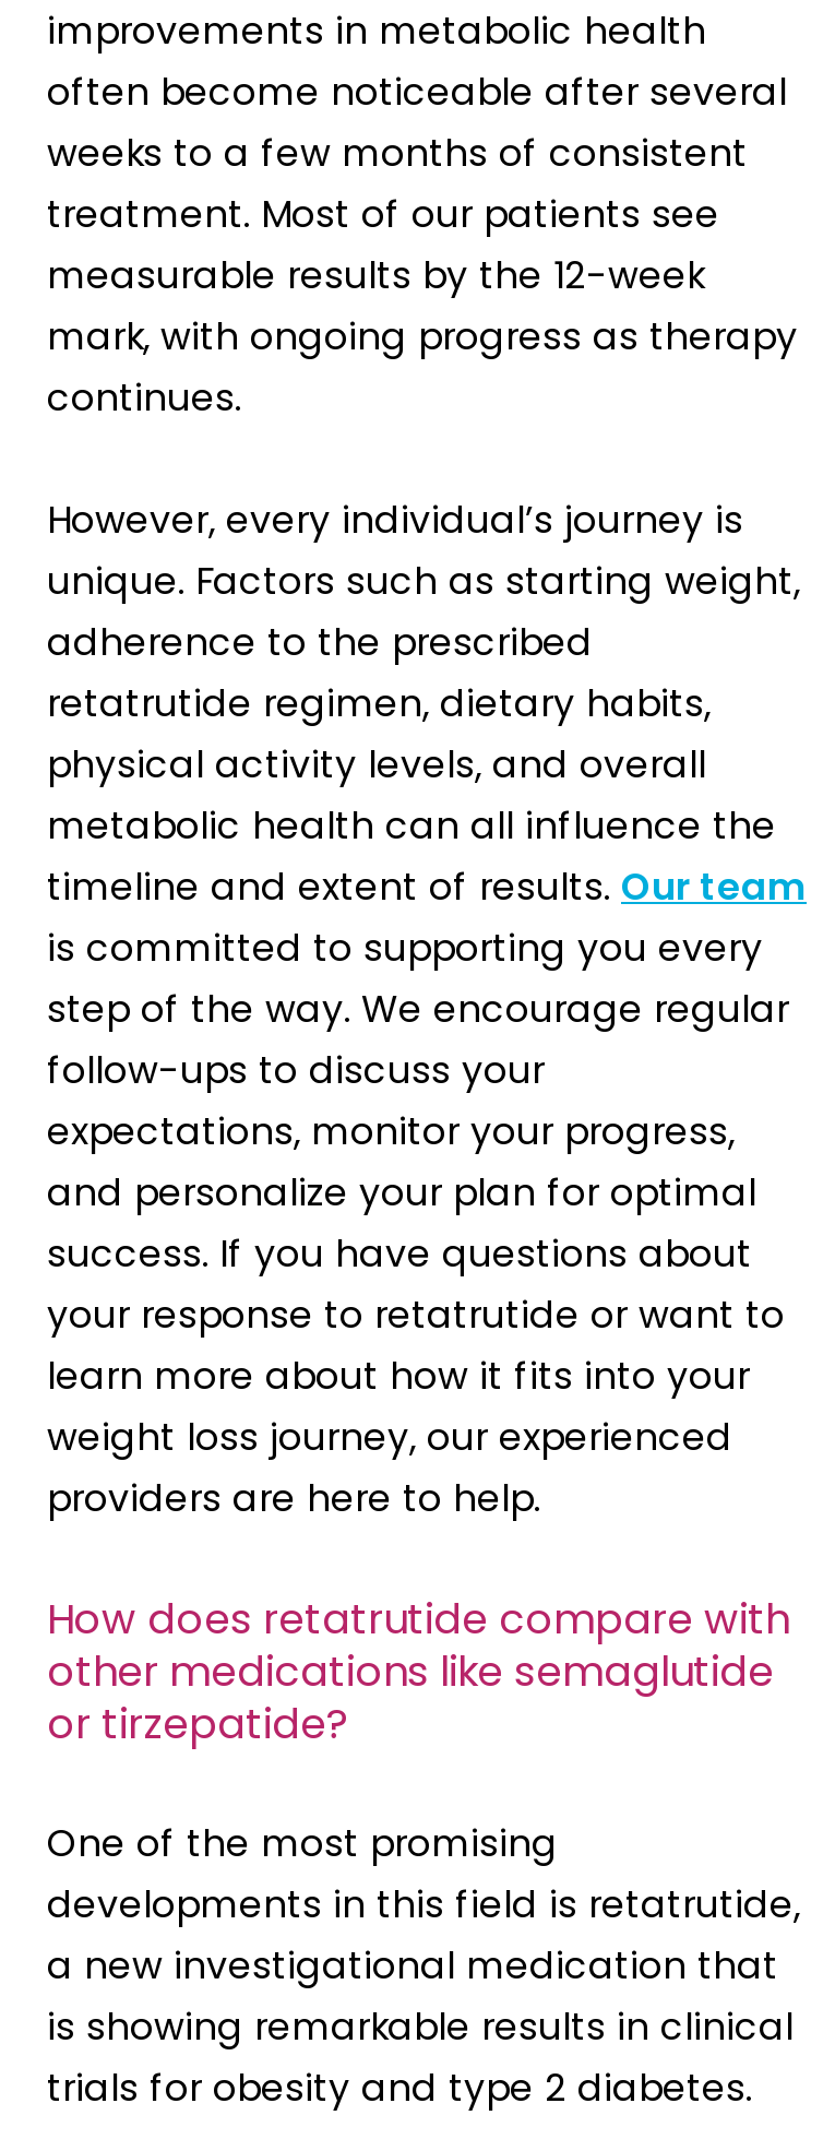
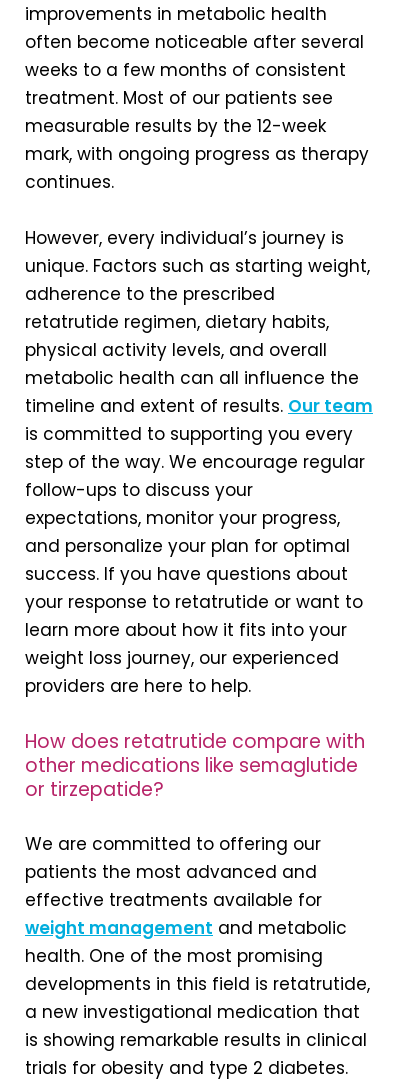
- One of the most promising
+ We are committed to offering our
+ patients the most advanced and
+ effective treatments available for
+ weight management and metabolic
+ health. One of the most promising
